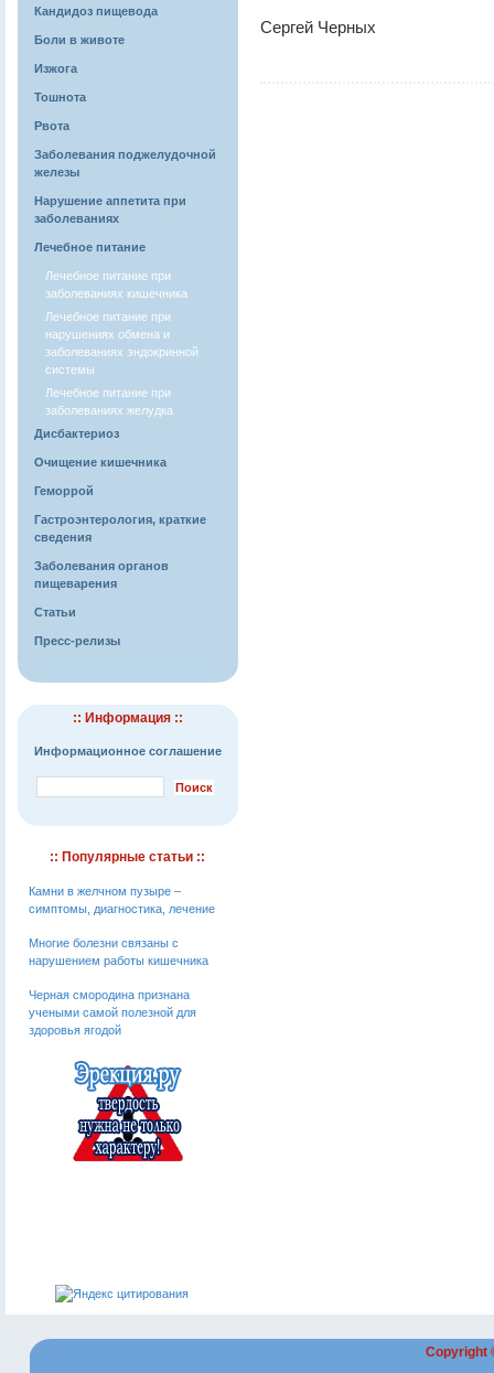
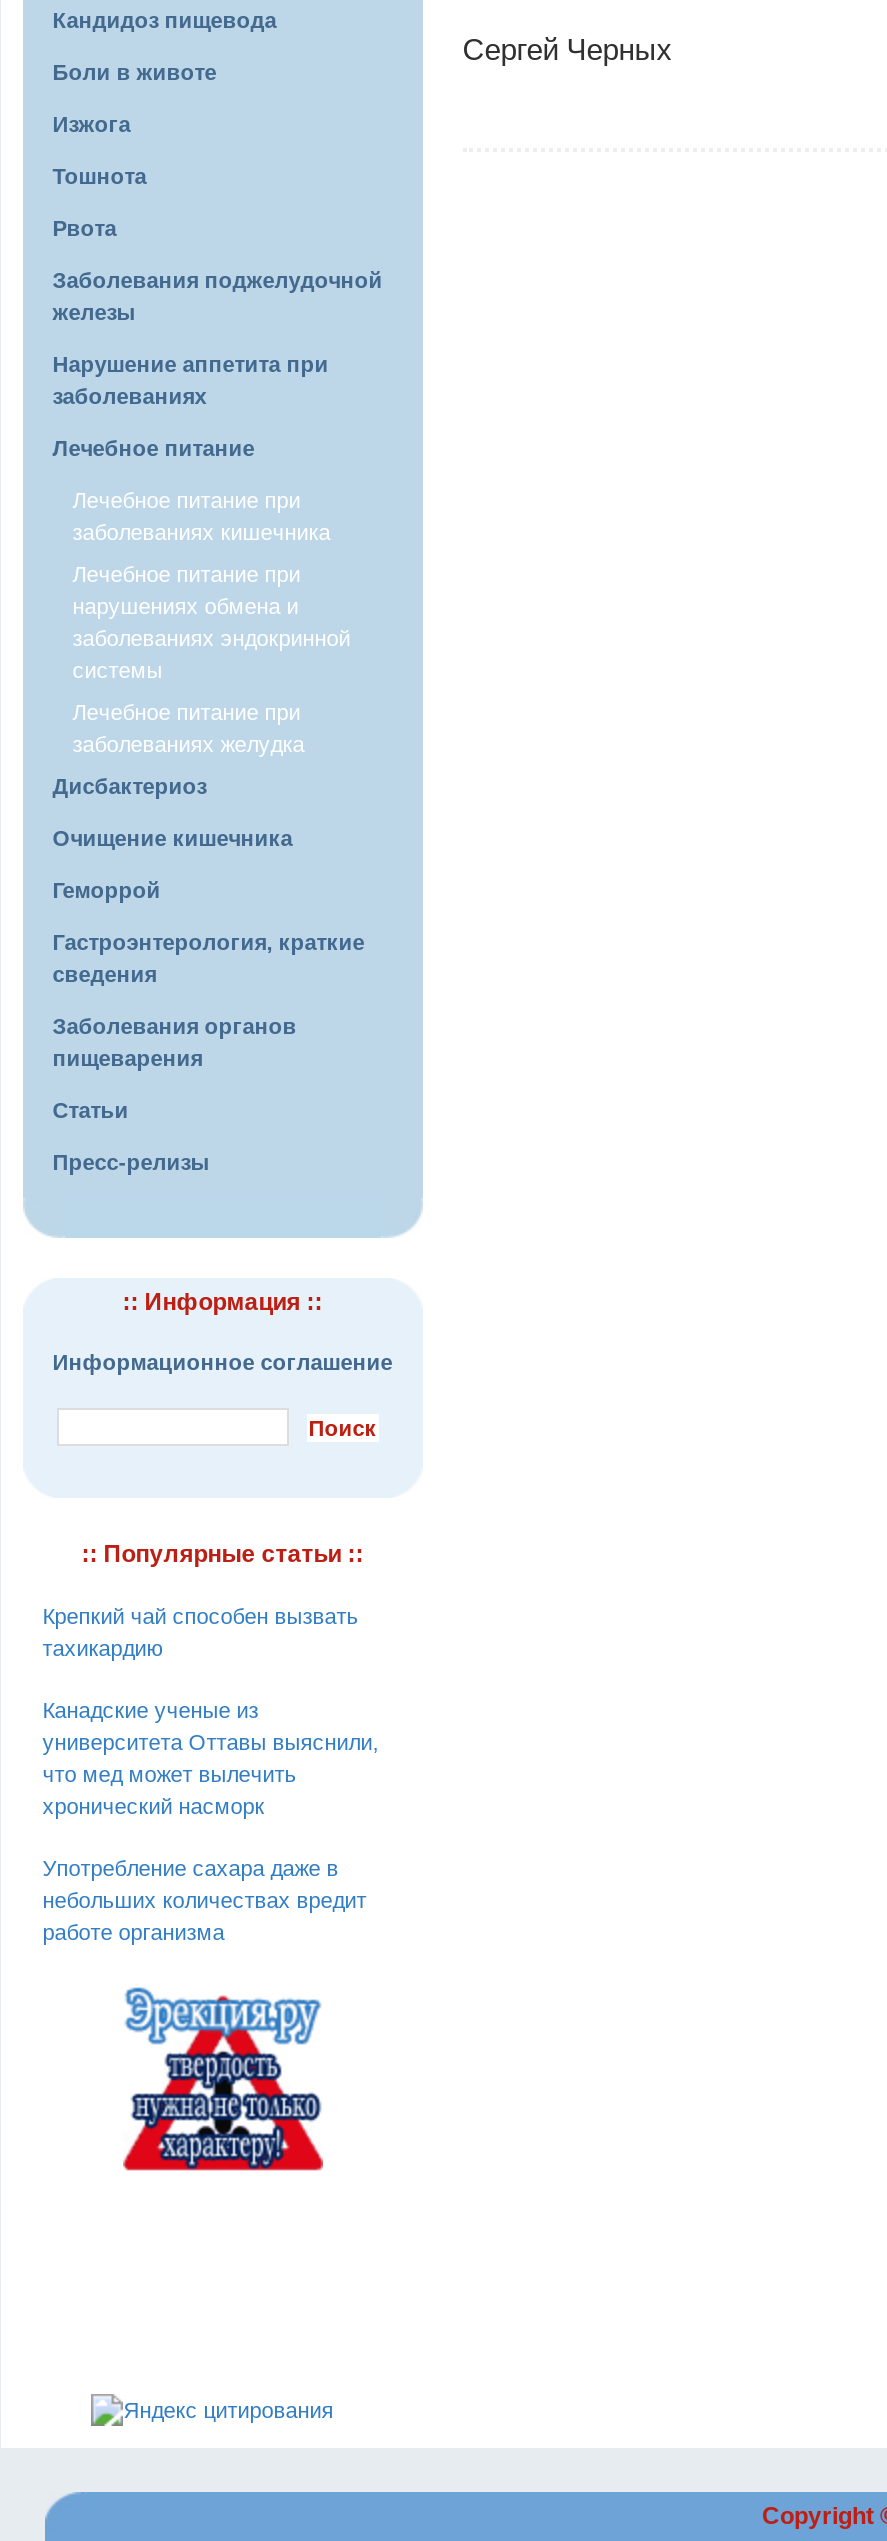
- Камни в желчном пузыре –
- симптомы, диагностика, лечение
+ Крепкий чай способен вызвать
+ тахикардию

- Многие болезни связаны с
- нарушением работы кишечника
+ Канадские ученые из
+ университета Оттавы выяснили,
+ что мед может вылечить
+ хронический насморк

- Черная смородина признана
- учеными самой полезной для
- здоровья ягодой
+ Употребление сахара даже в
+ небольших количествах вредит
+ работе организма
